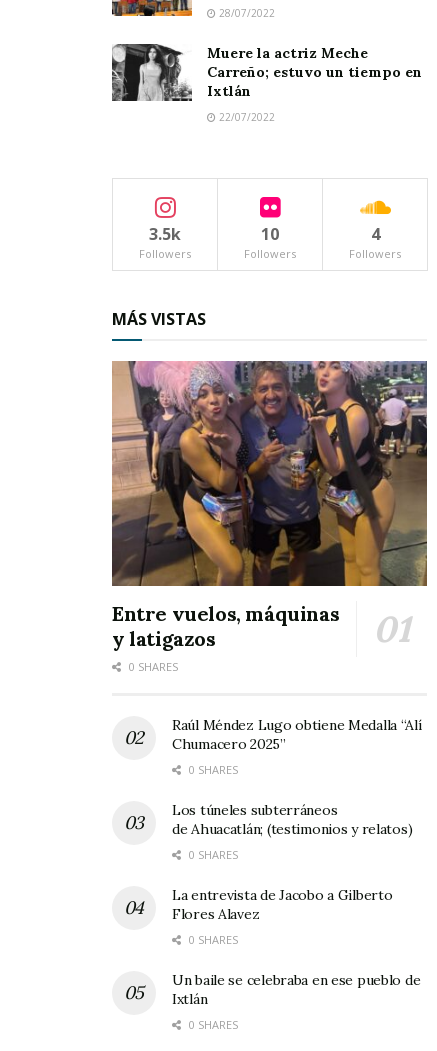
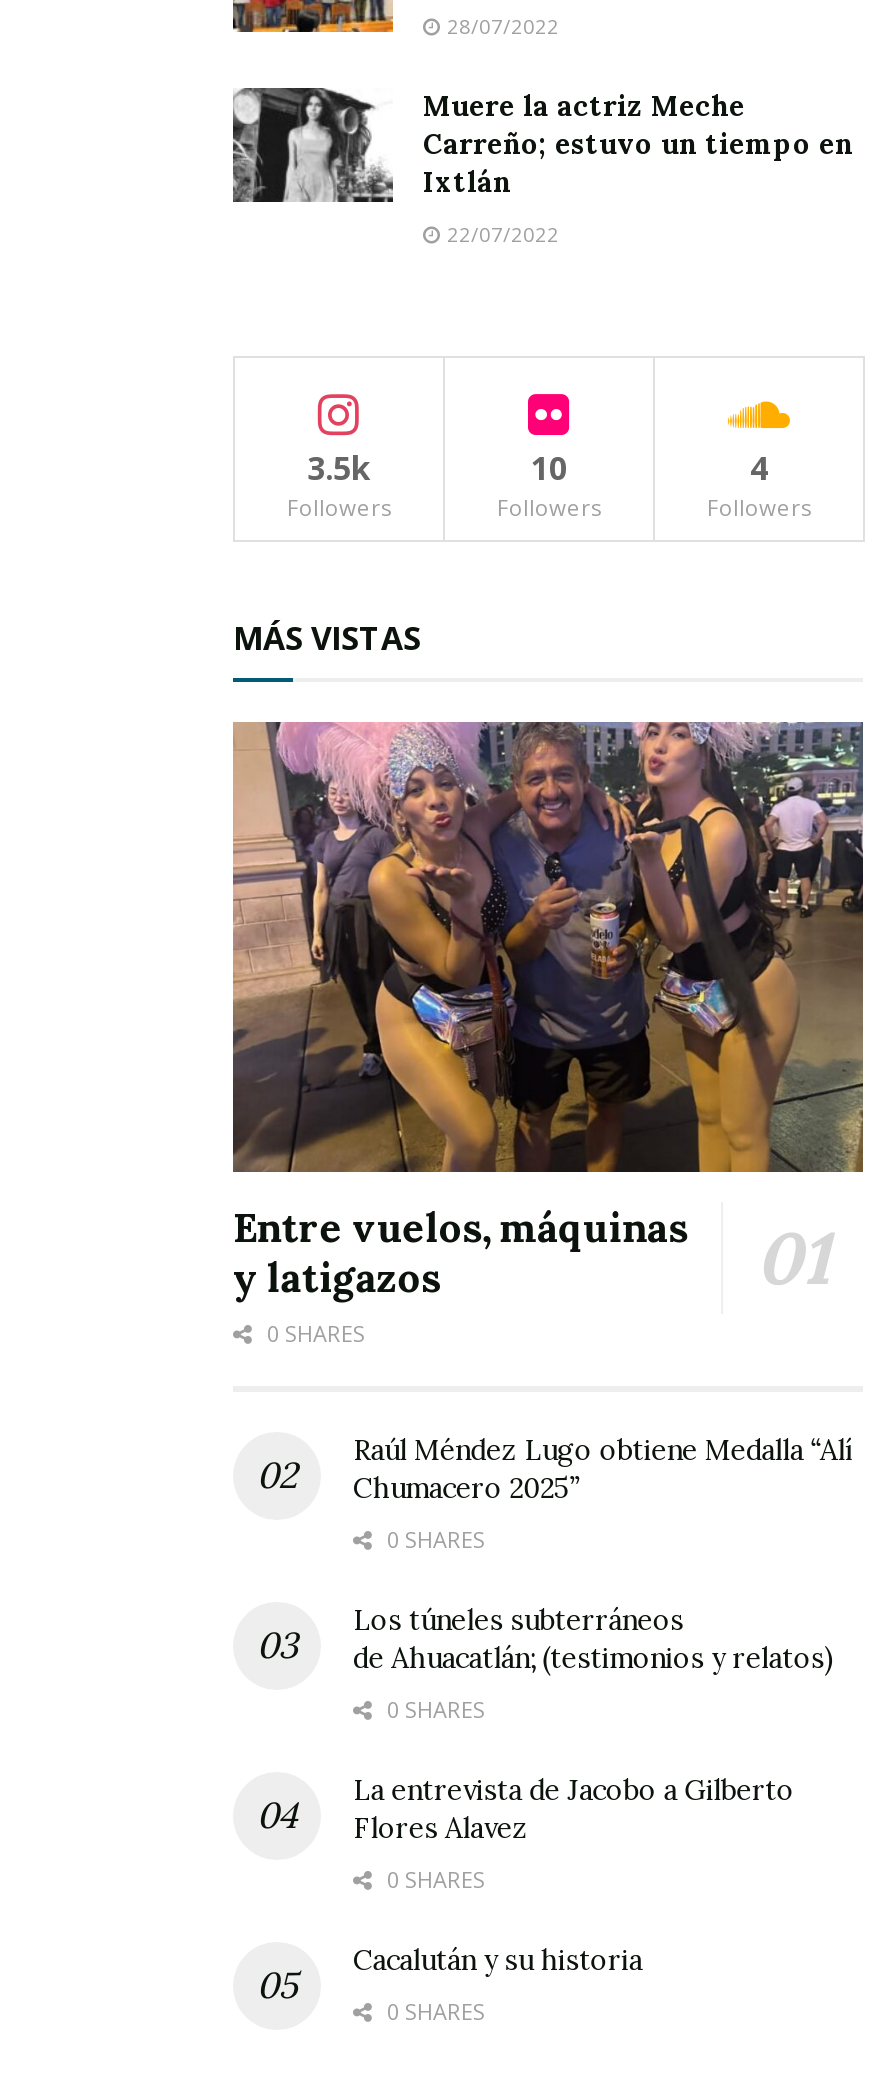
- Un baile se celebraba en ese pueblo de
- Ixtlán
+ Cacalután y su historia
